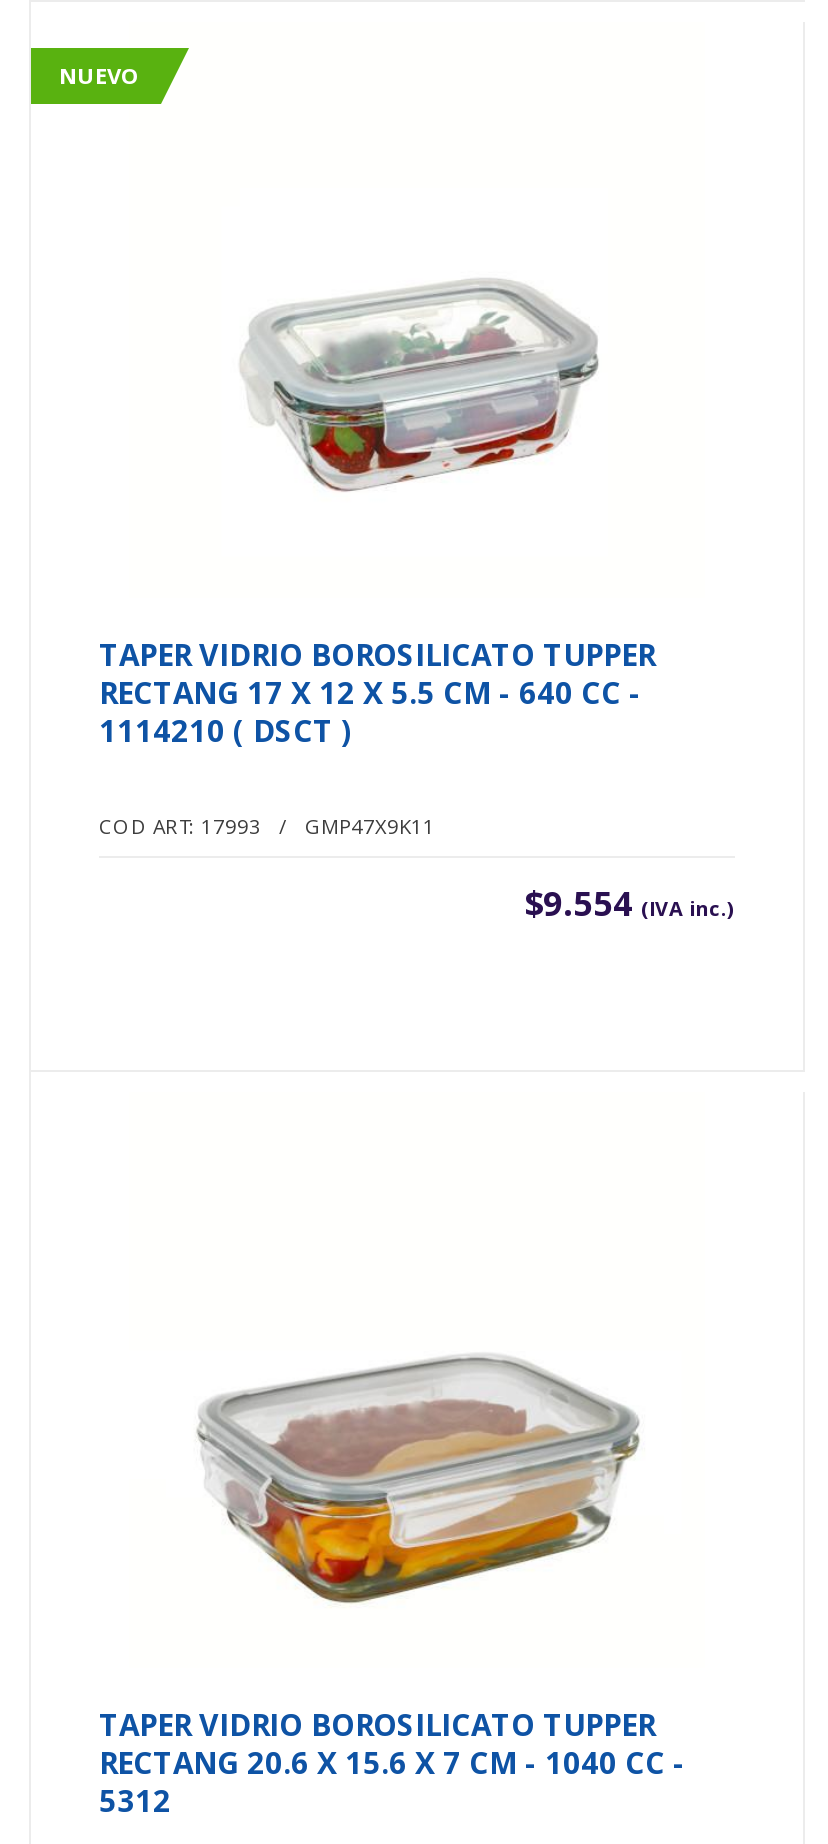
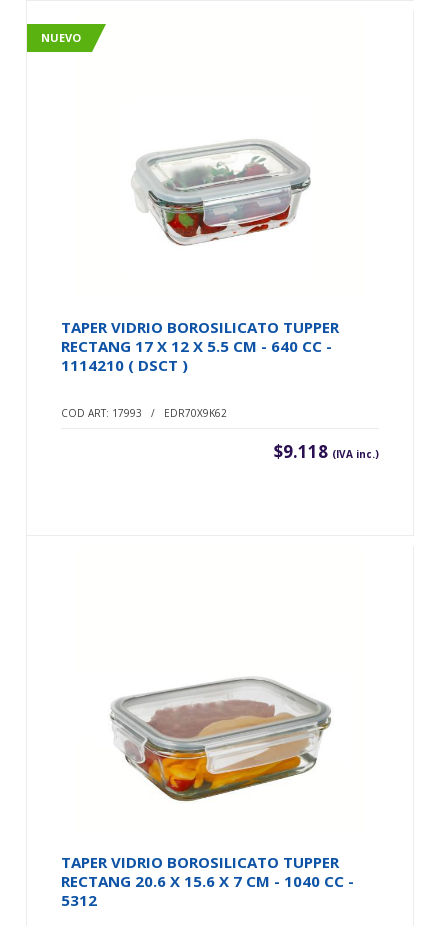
- COD ART: 17993 / GMP47X9K11
+ COD ART: 17993 / EDR70X9K62

- $9.554 (IVA inc.)
+ $9.118 (IVA inc.)
